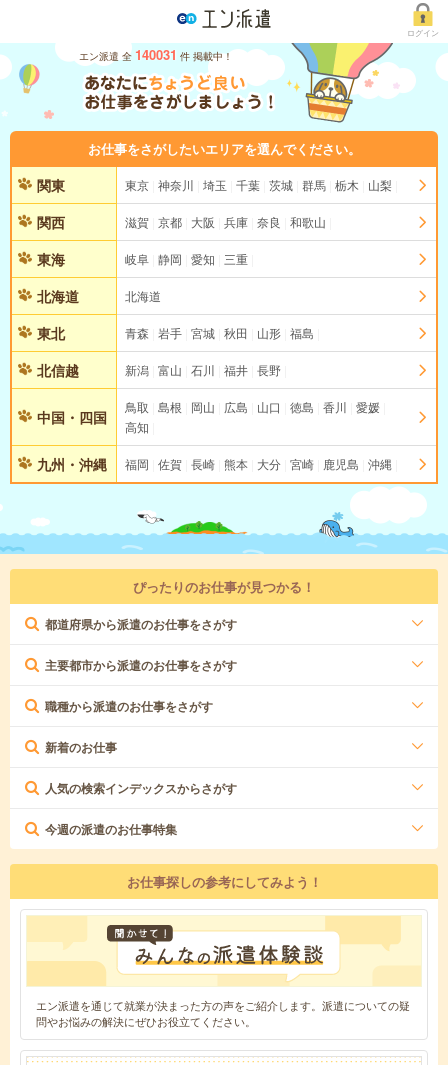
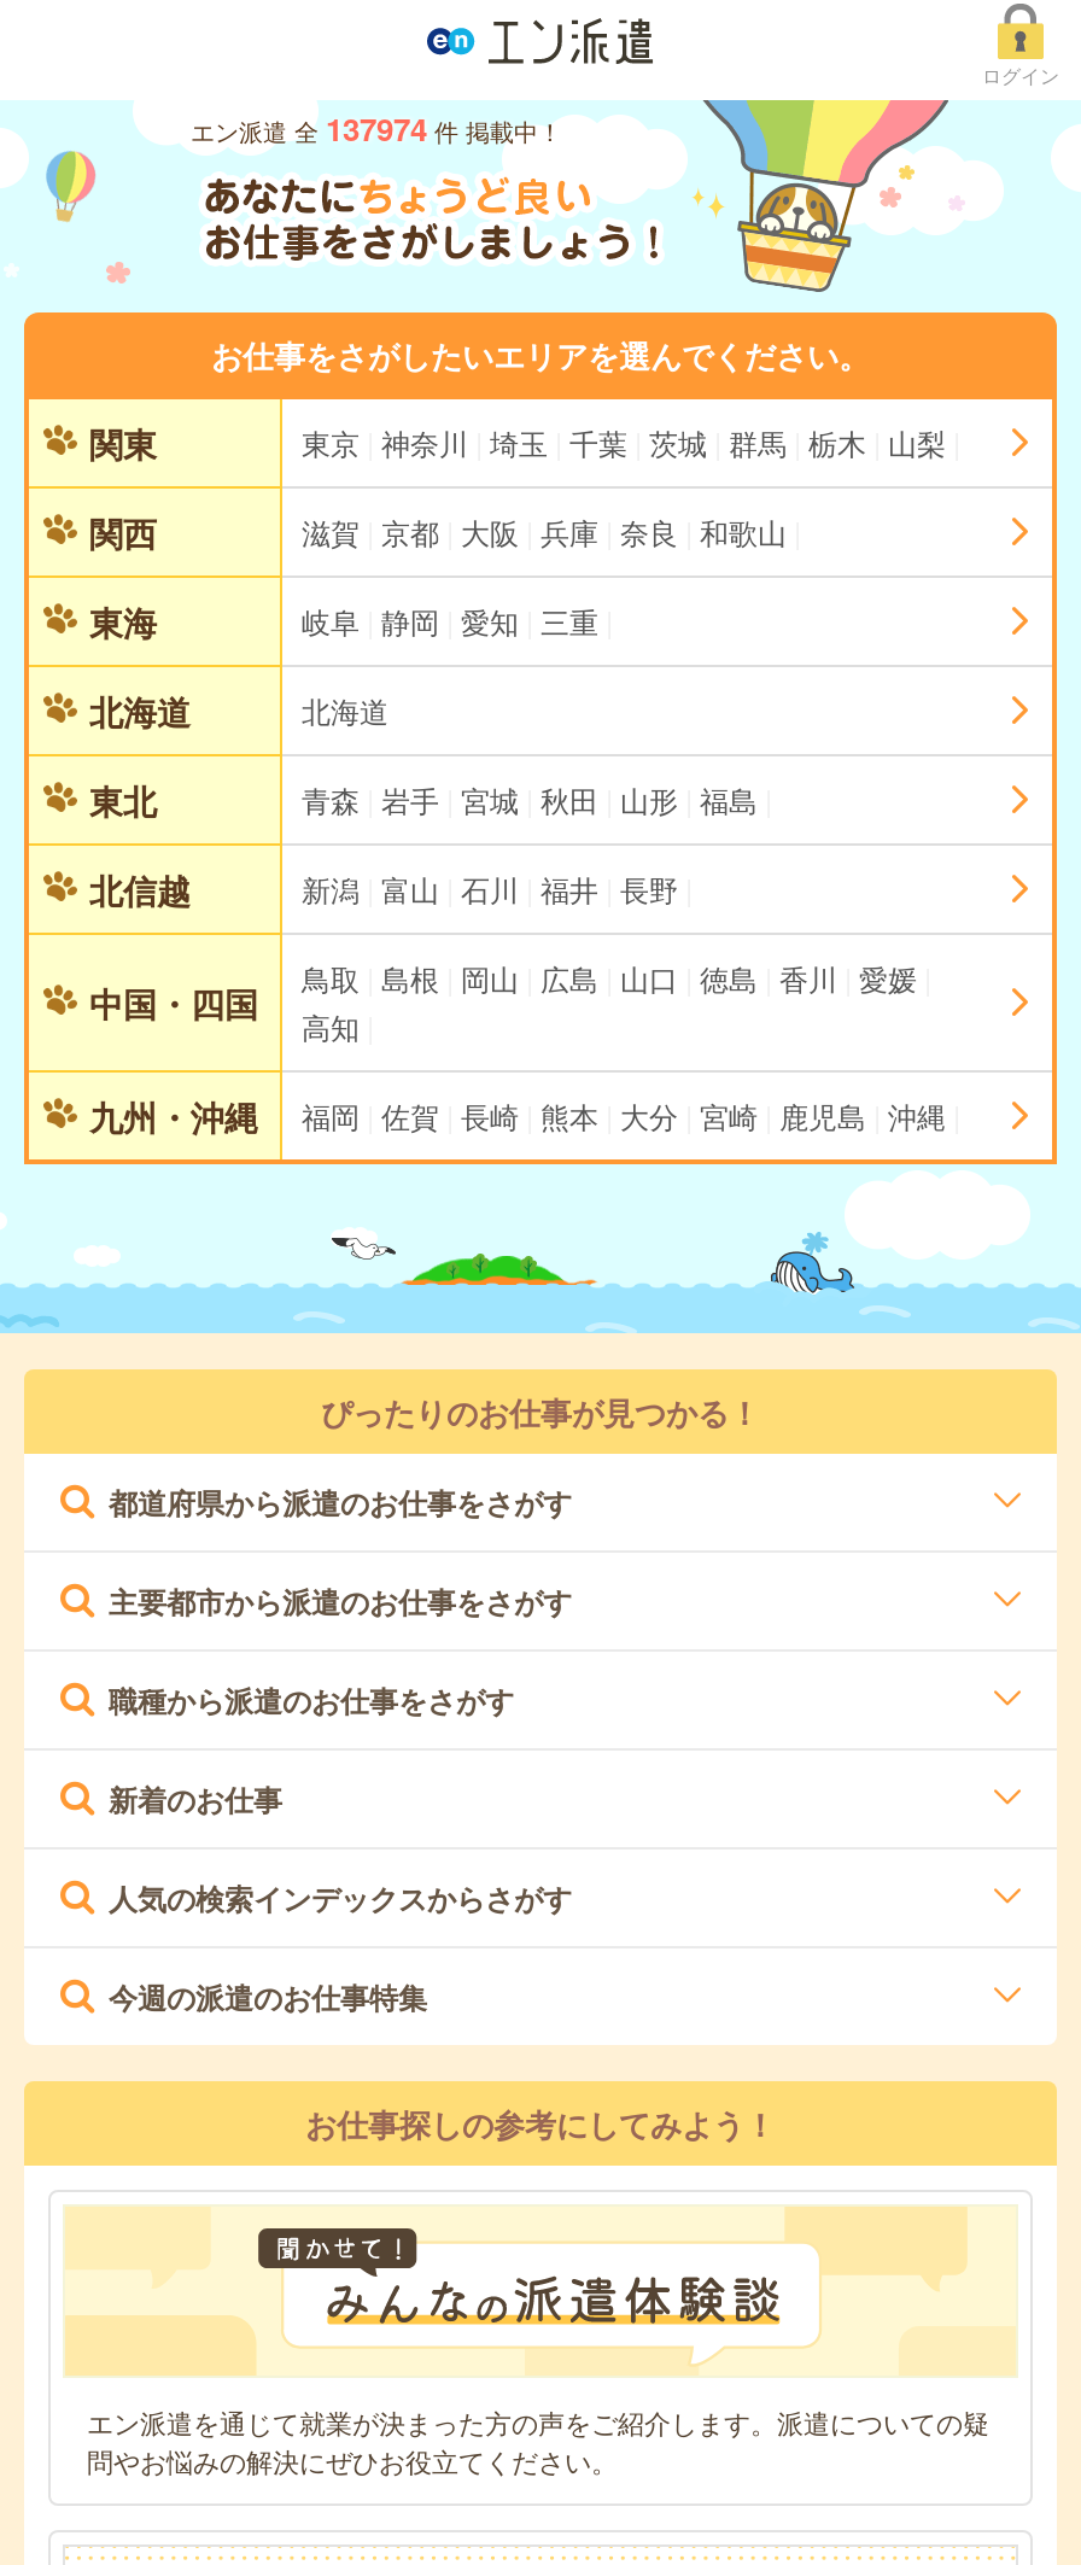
- エン派遣 全 140031 件 掲載中！
+ エン派遣 全 137974 件 掲載中！
